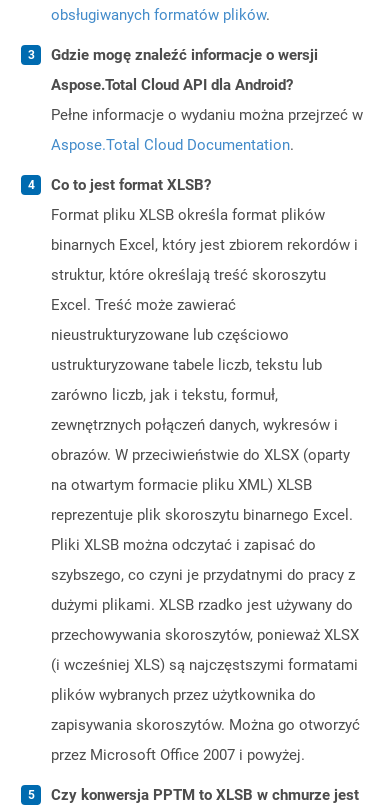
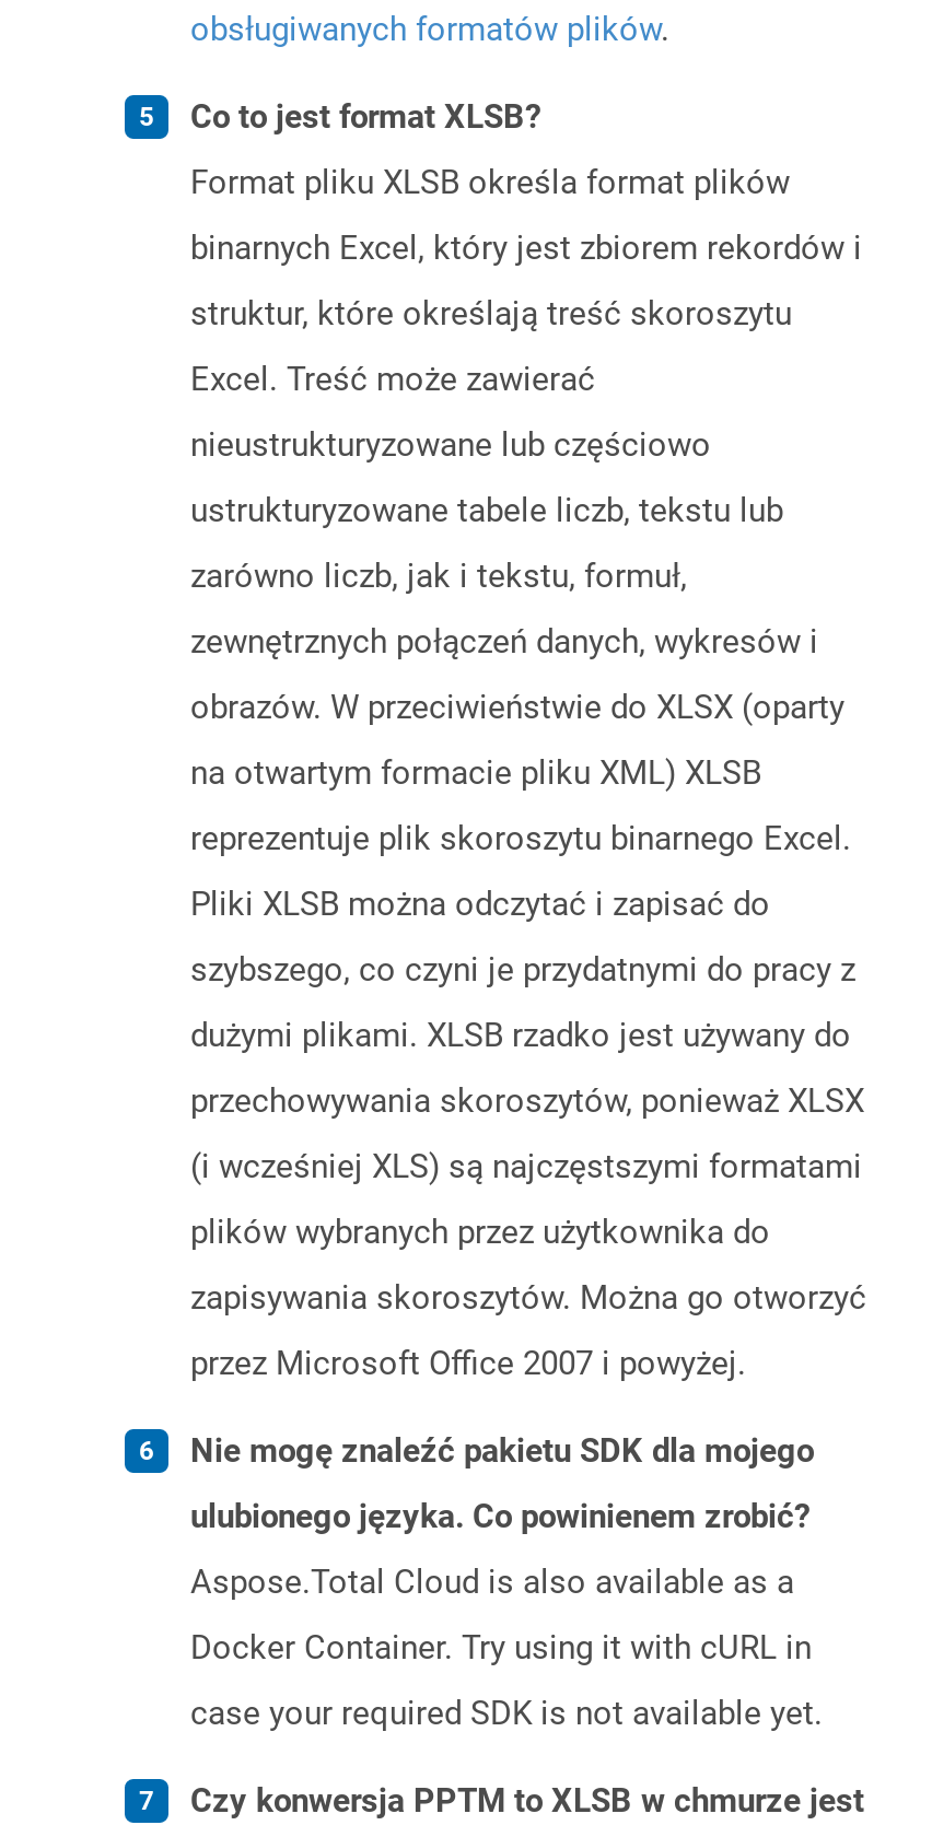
- Gdzie mogę znaleźć informacje o wersji
- Aspose.Total Cloud API dla Android?
- Pełne informacje o wydaniu można przejrzeć w
- Aspose.Total Cloud Documentation.

moved up: Co to jest format XLSB? | Format pliku XLSB określa format plików | binarnych Excel, który jest zbiorem rekordów i | ... | zapisywania skoroszytów. Można go otworzyć | przez Microsoft Office 2007 i powyżej.

+ Nie mogę znaleźć pakietu SDK dla mojego
+ ulubionego języka. Co powinienem zrobić?
+ Aspose.Total Cloud is also available as a
+ Docker Container. Try using it with cURL in
+ case your required SDK is not available yet.
